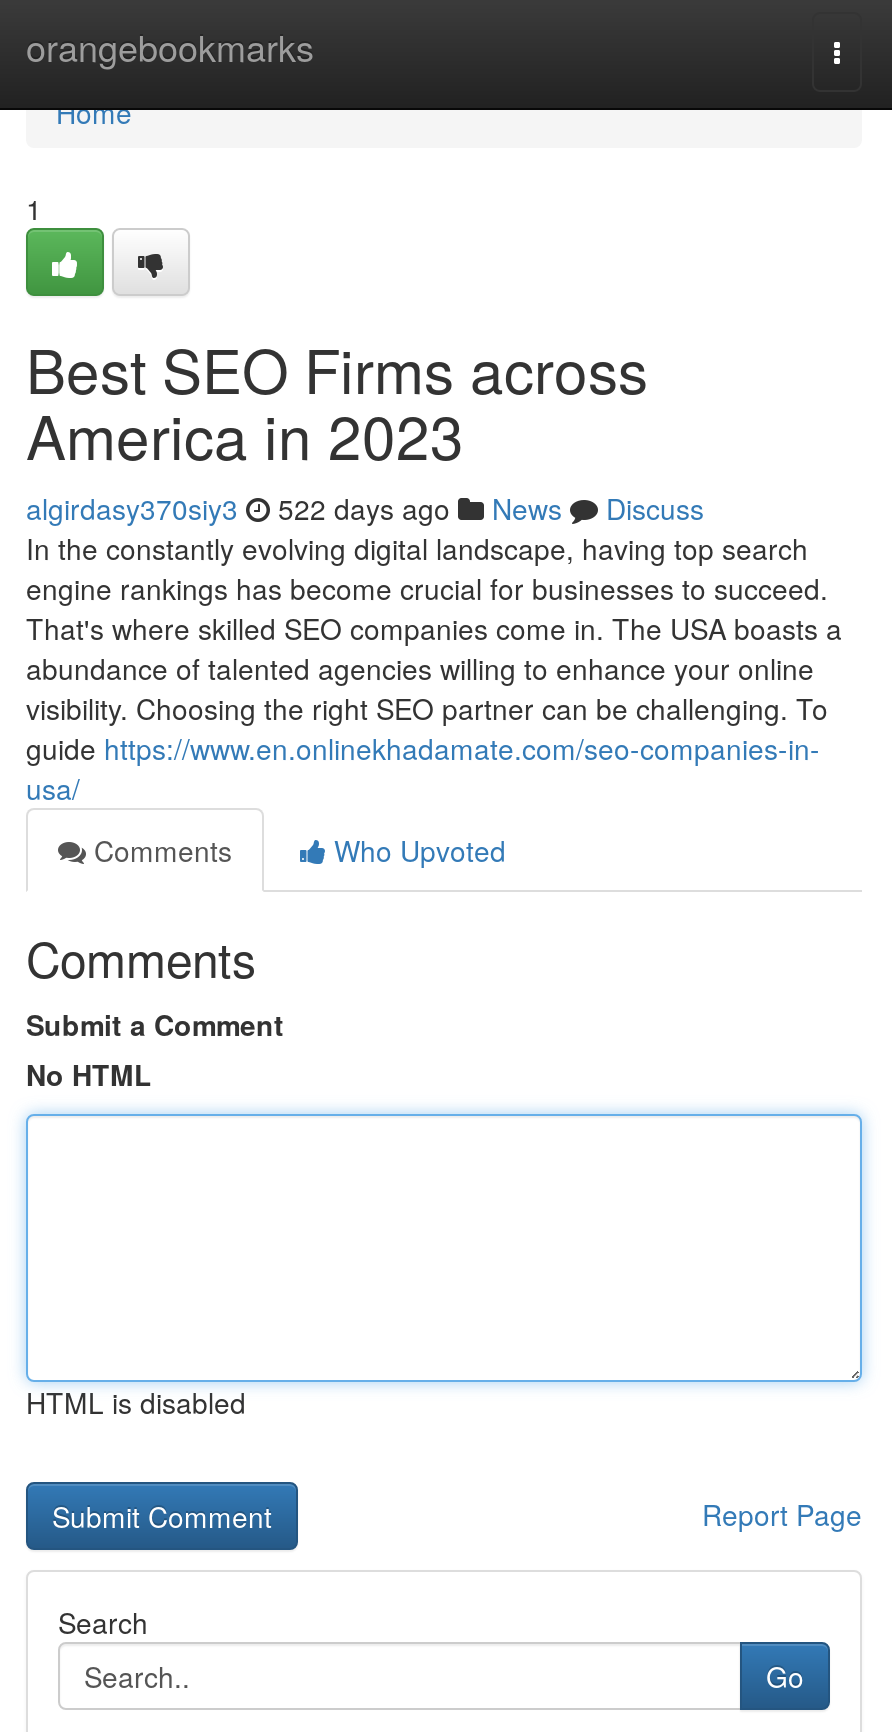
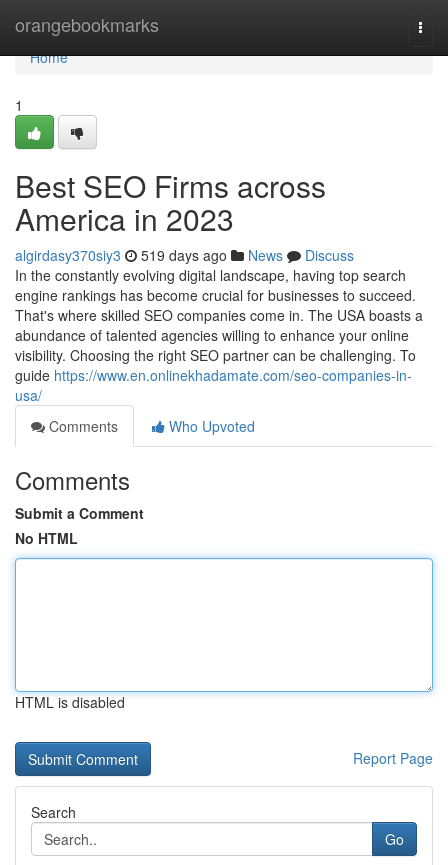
- algirdasy370siy3 522 days ago News Discuss
+ algirdasy370siy3 519 days ago News Discuss
